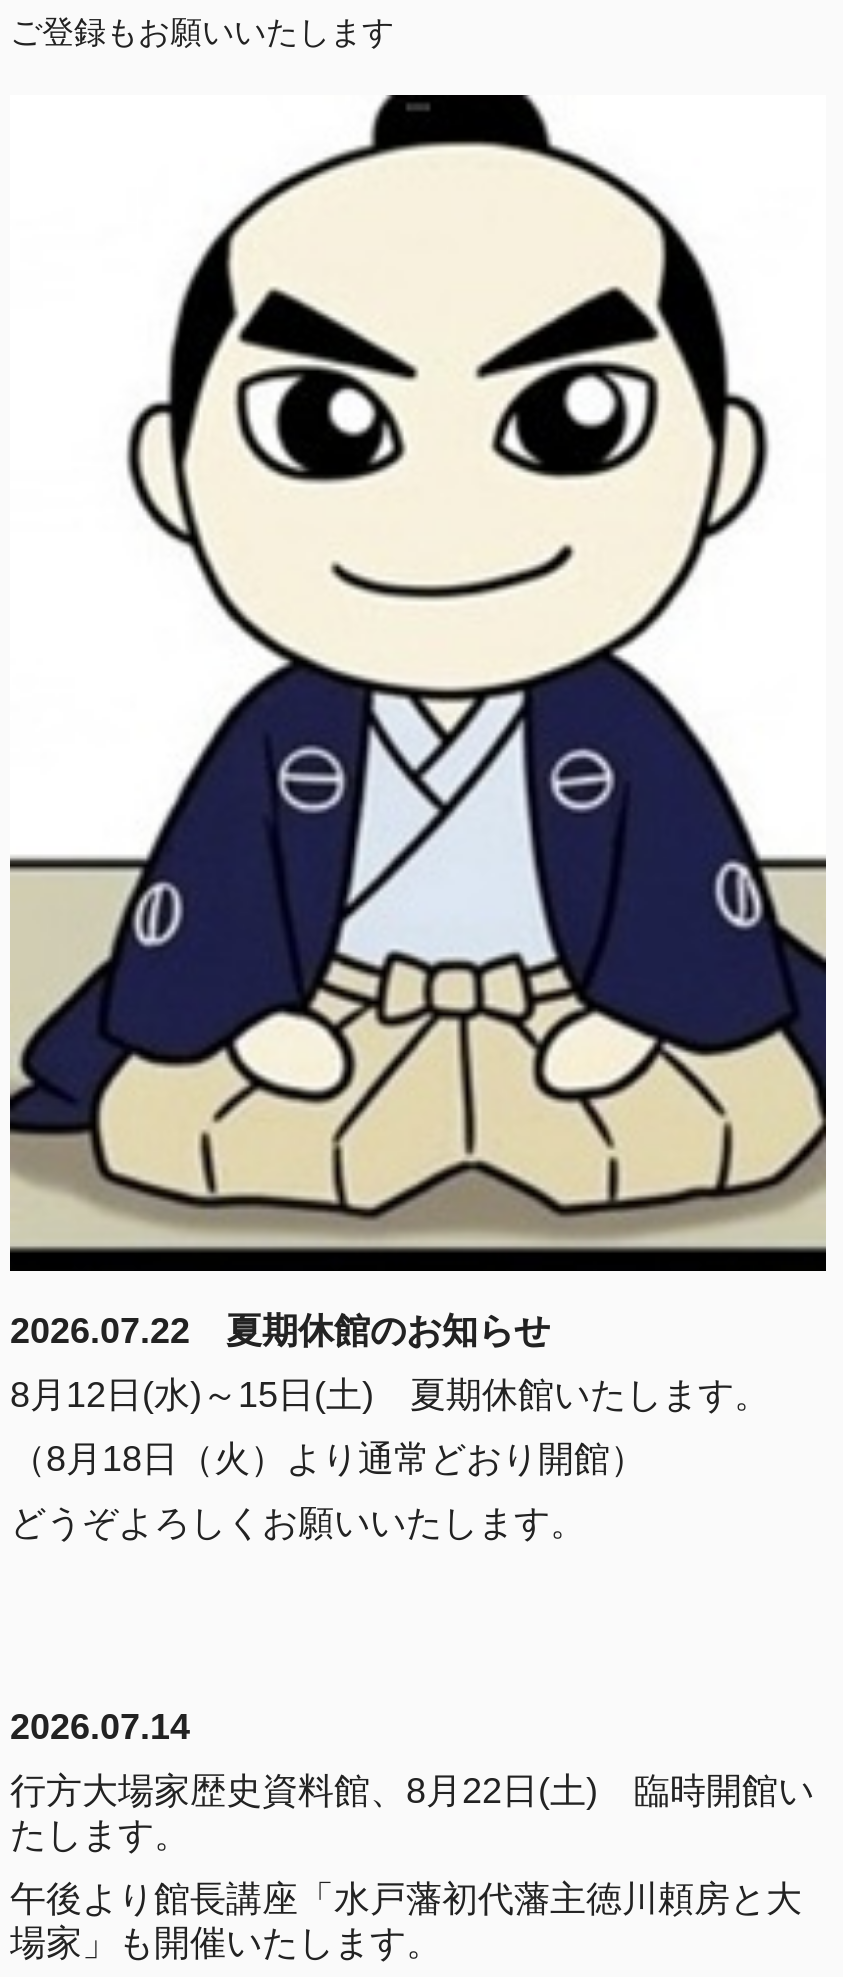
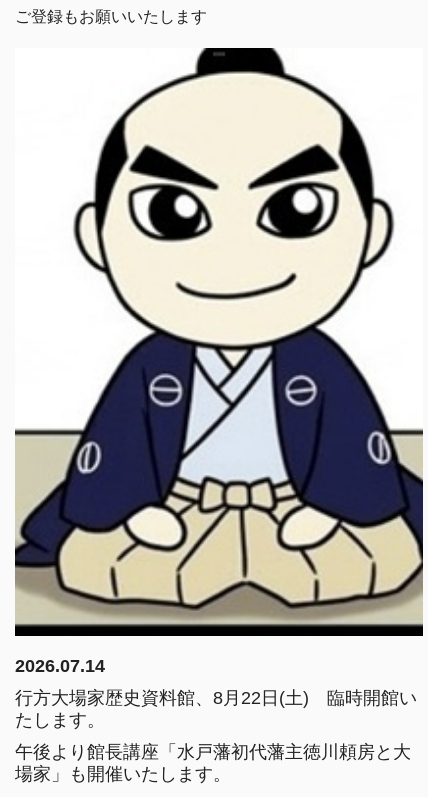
- 2026.07.22 夏期休館のお知らせ
- 8月12日(水)～15日(土) 夏期休館いたします。
- （8月18日（火）より通常どおり開館）
- どうぞよろしくお願いいたします。
